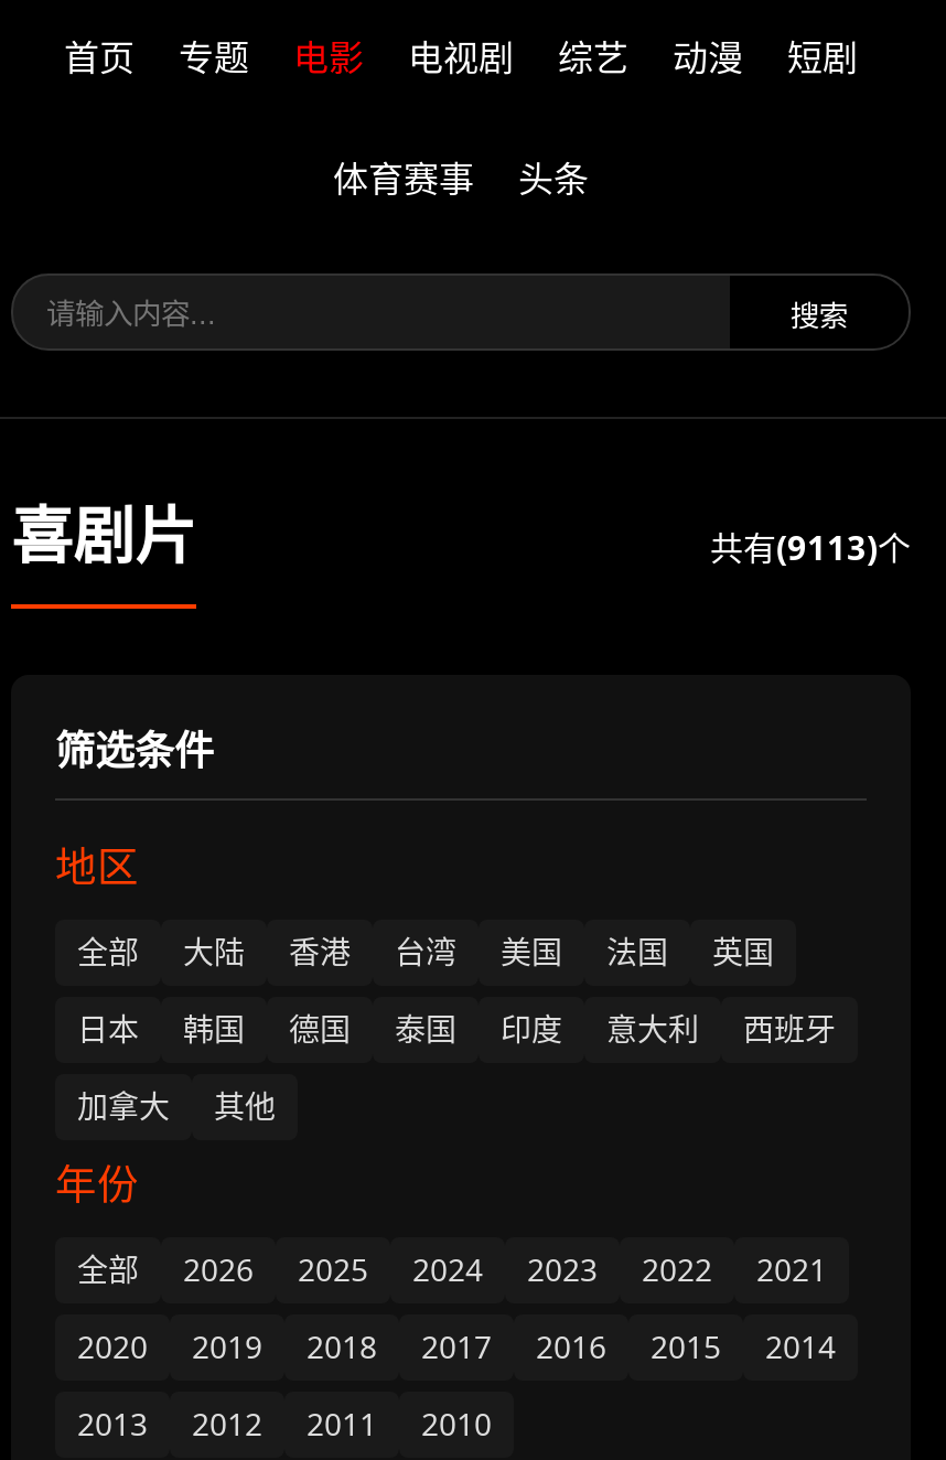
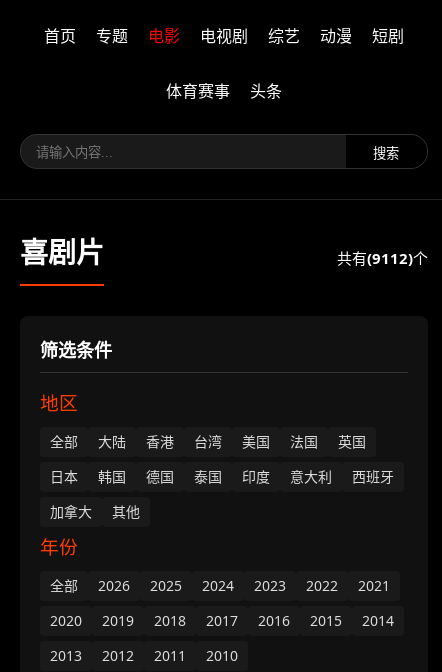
- 共有(9113)个
+ 共有(9112)个
